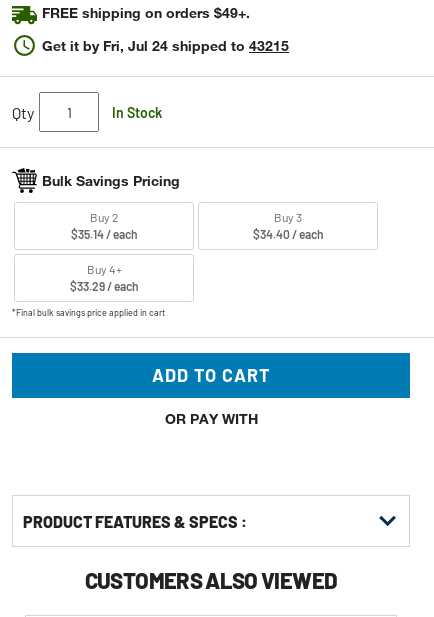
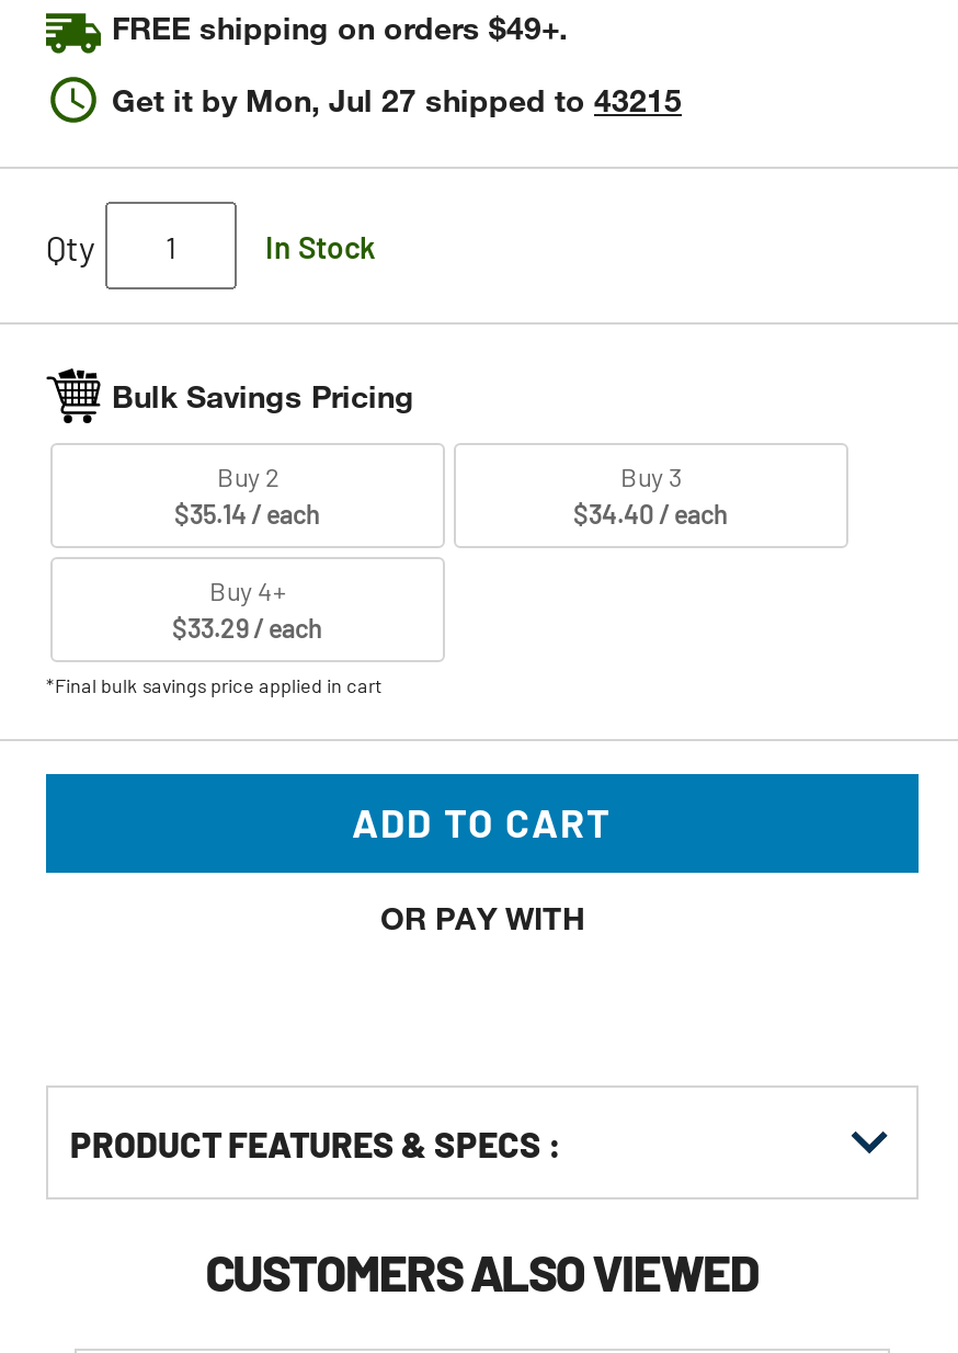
- Get it by Fri, Jul 24 shipped to 43215
+ Get it by Mon, Jul 27 shipped to 43215
